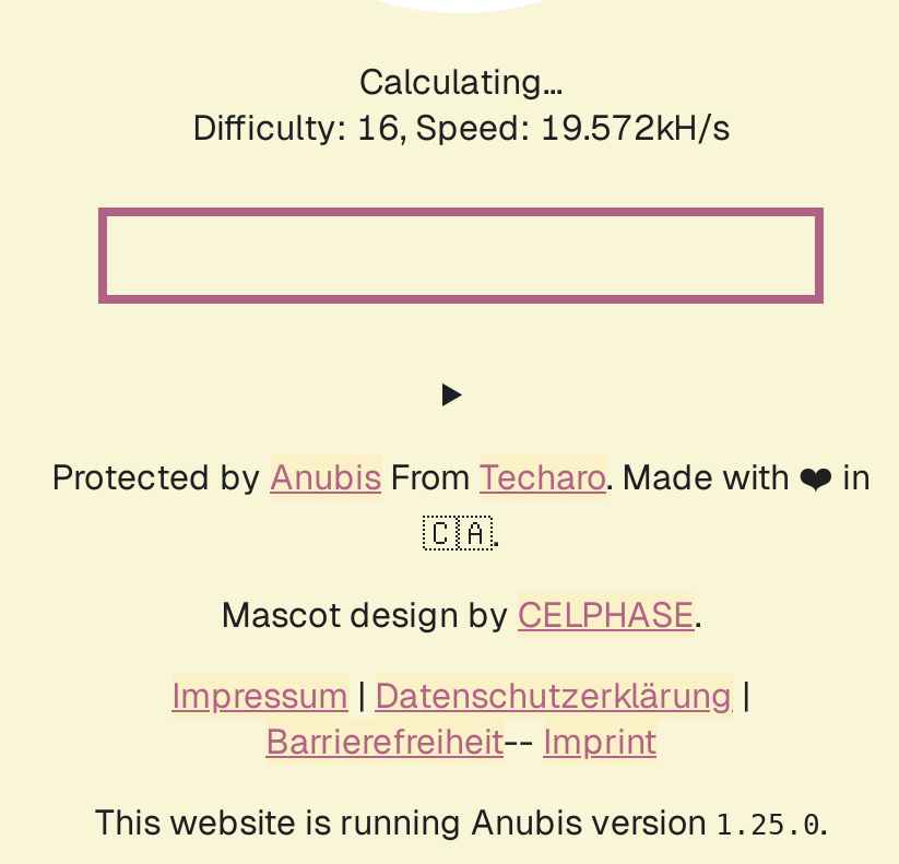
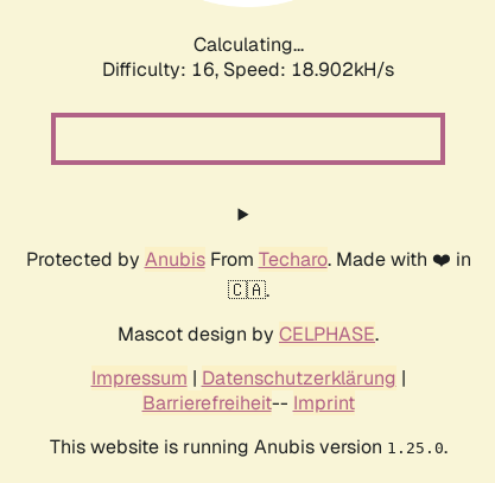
- Difficulty: 16, Speed: 19.572kH/s
+ Difficulty: 16, Speed: 18.902kH/s
